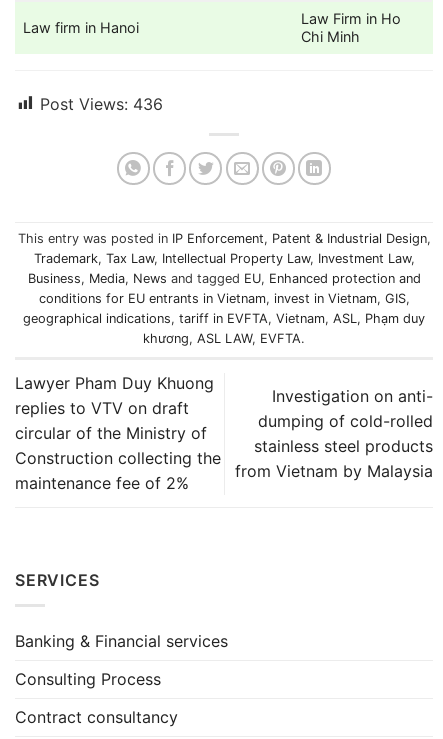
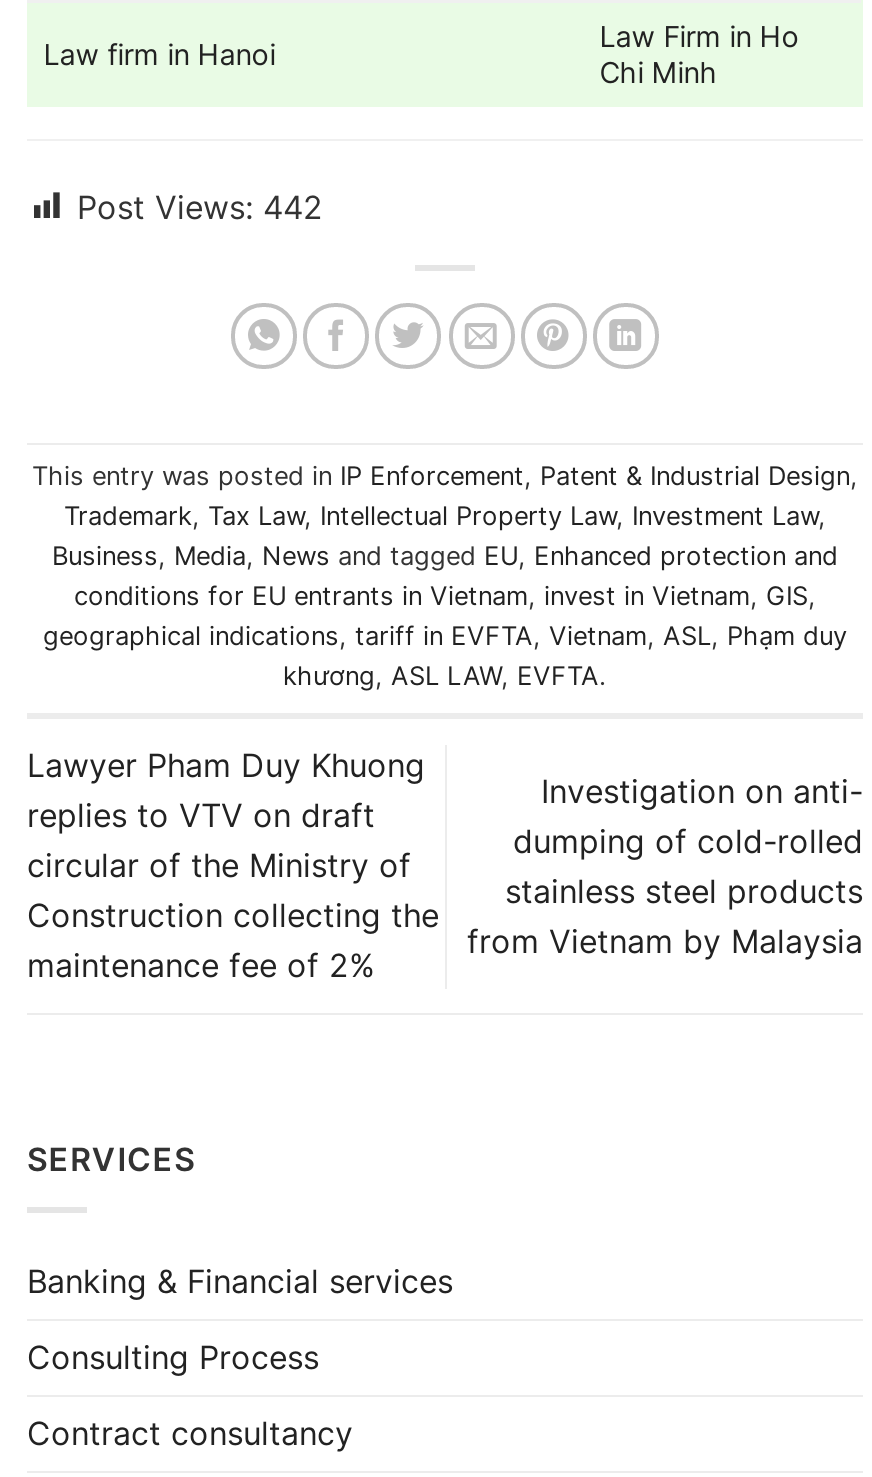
- Post Views: 436
+ Post Views: 442
